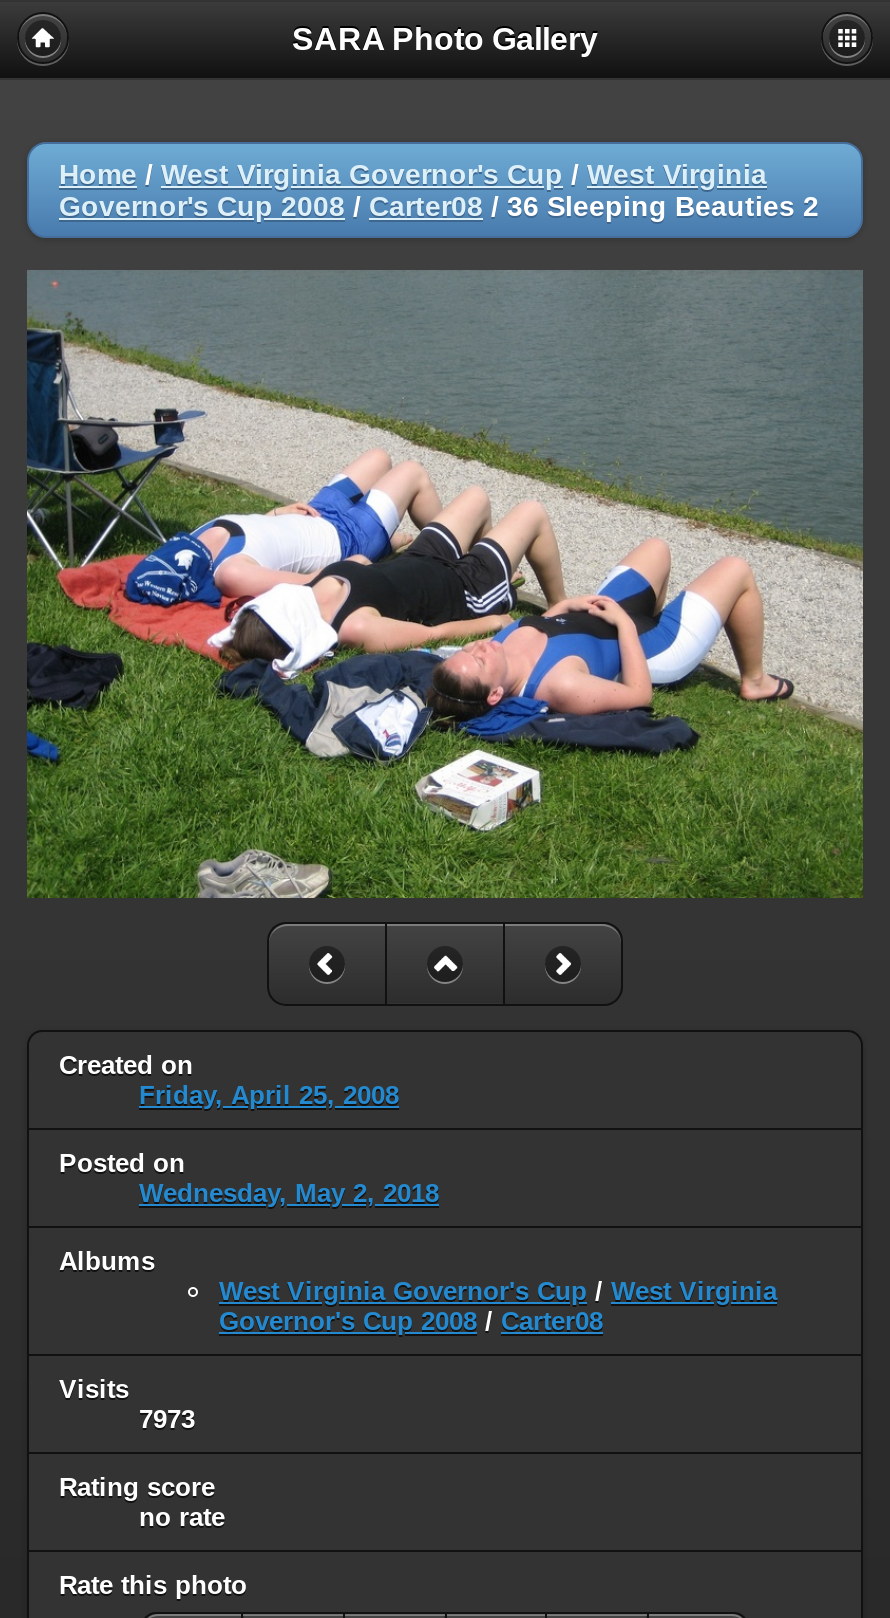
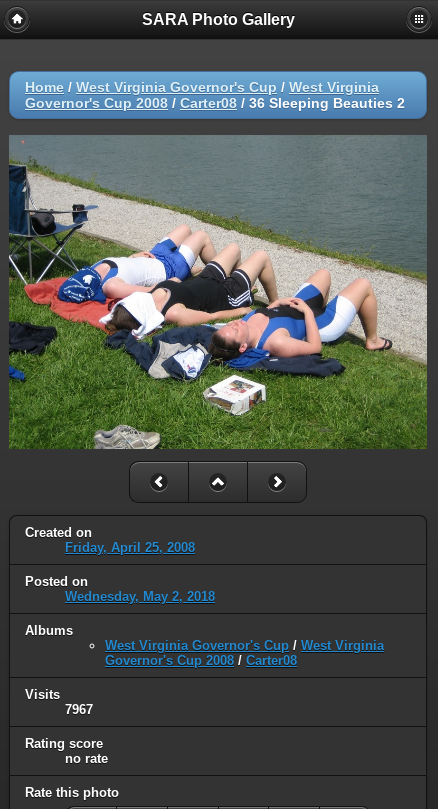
- 7973
+ 7967
